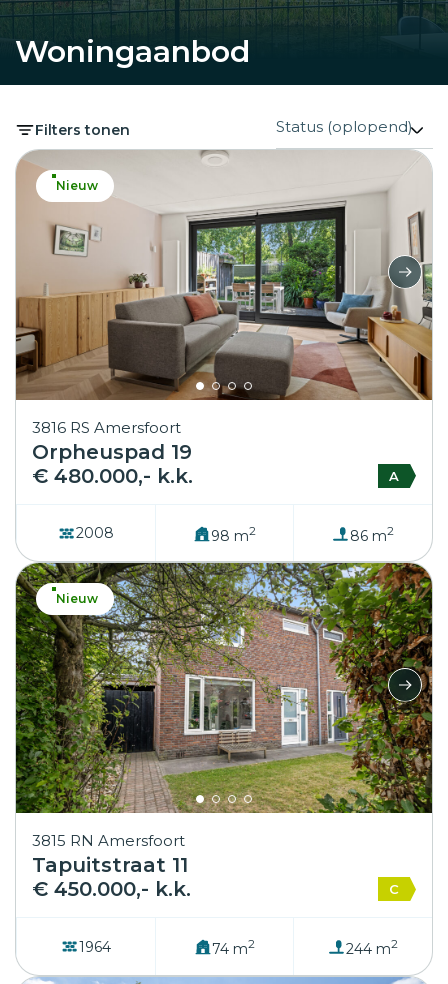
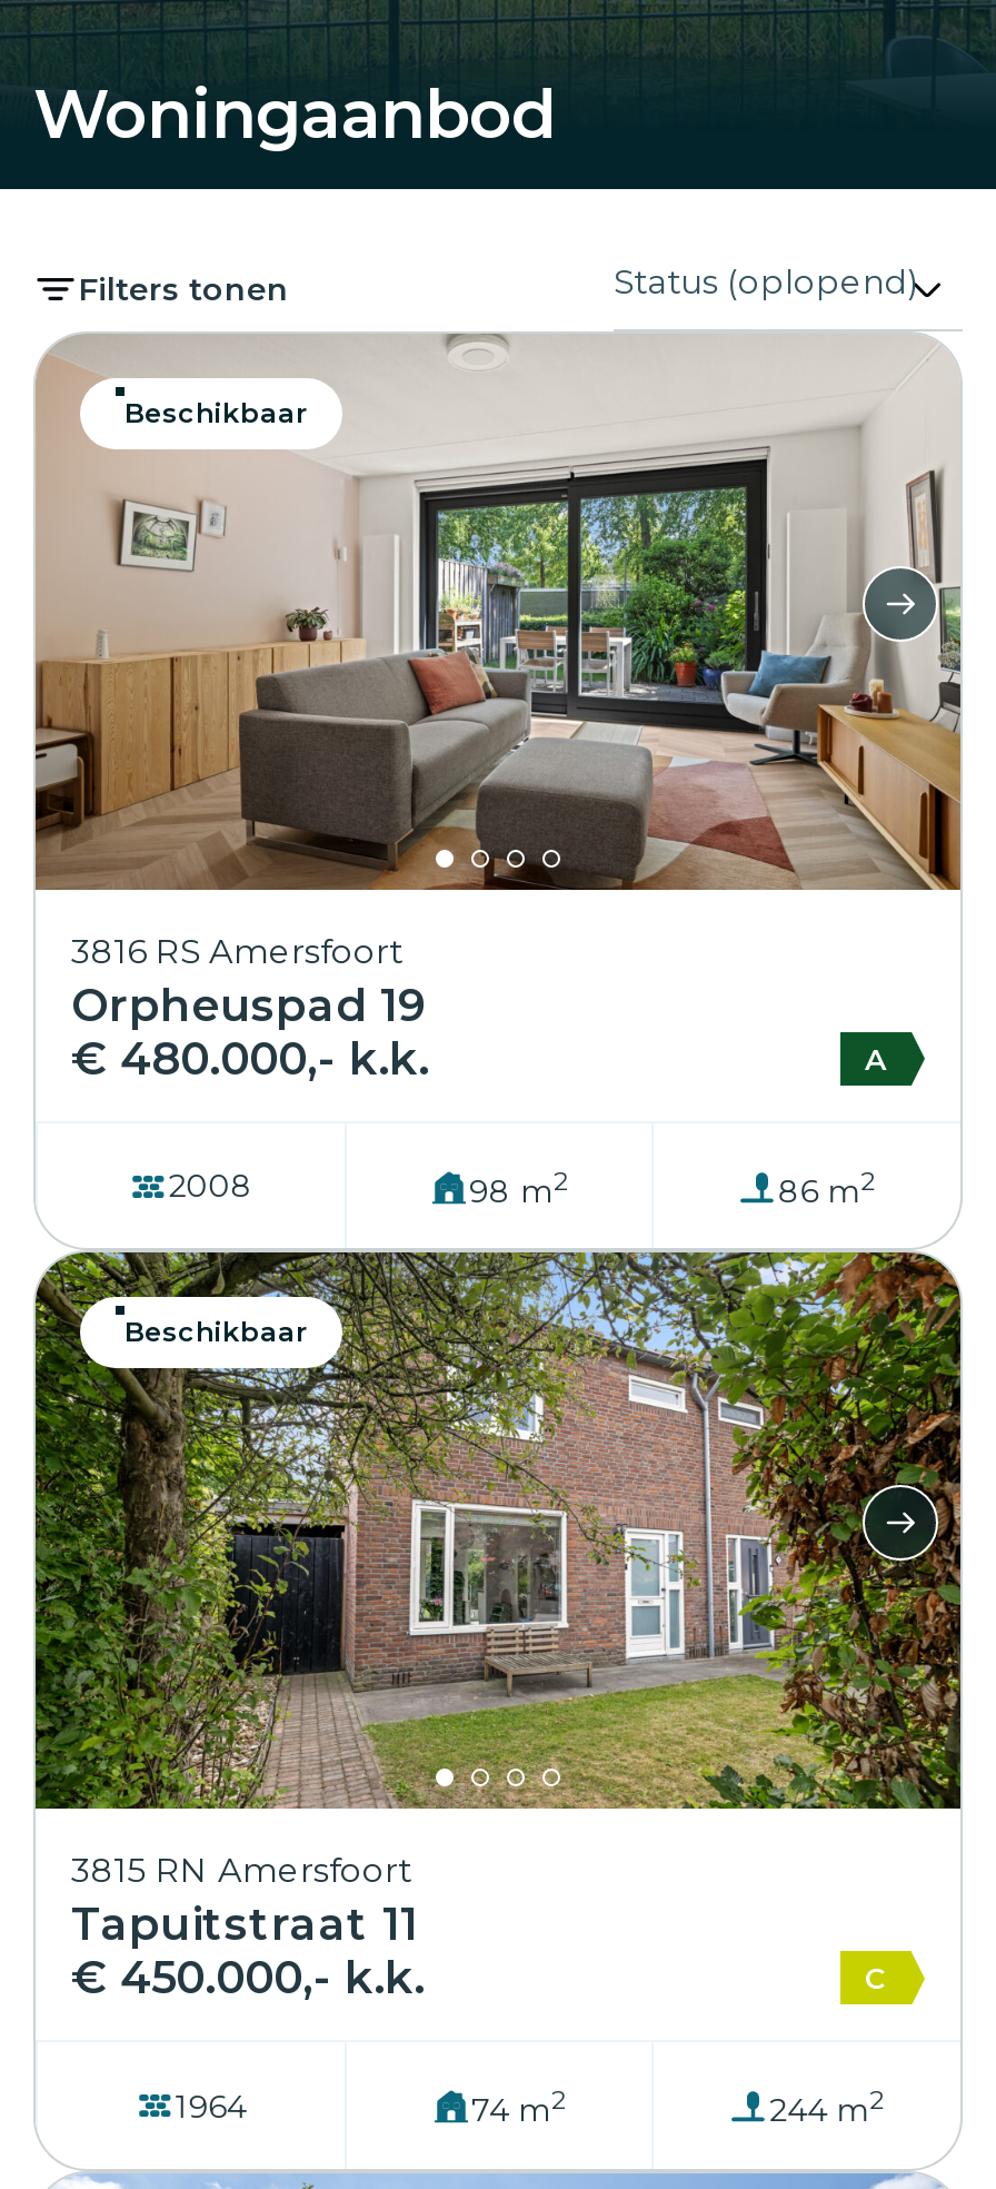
- Nieuw
+ Beschikbaar

- Nieuw
+ Beschikbaar
